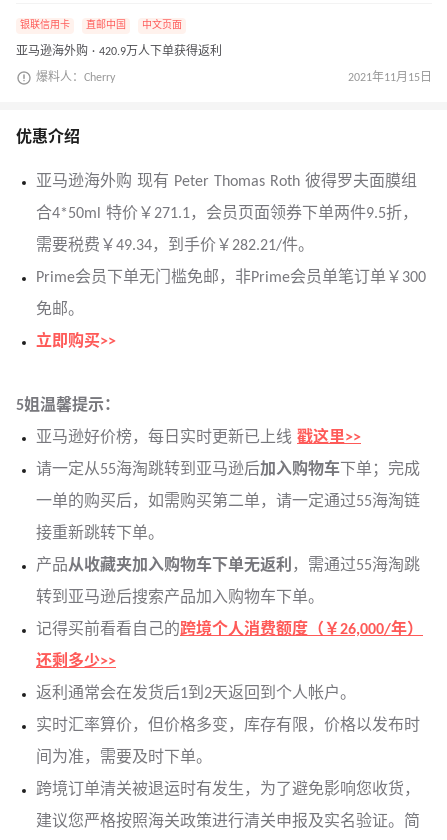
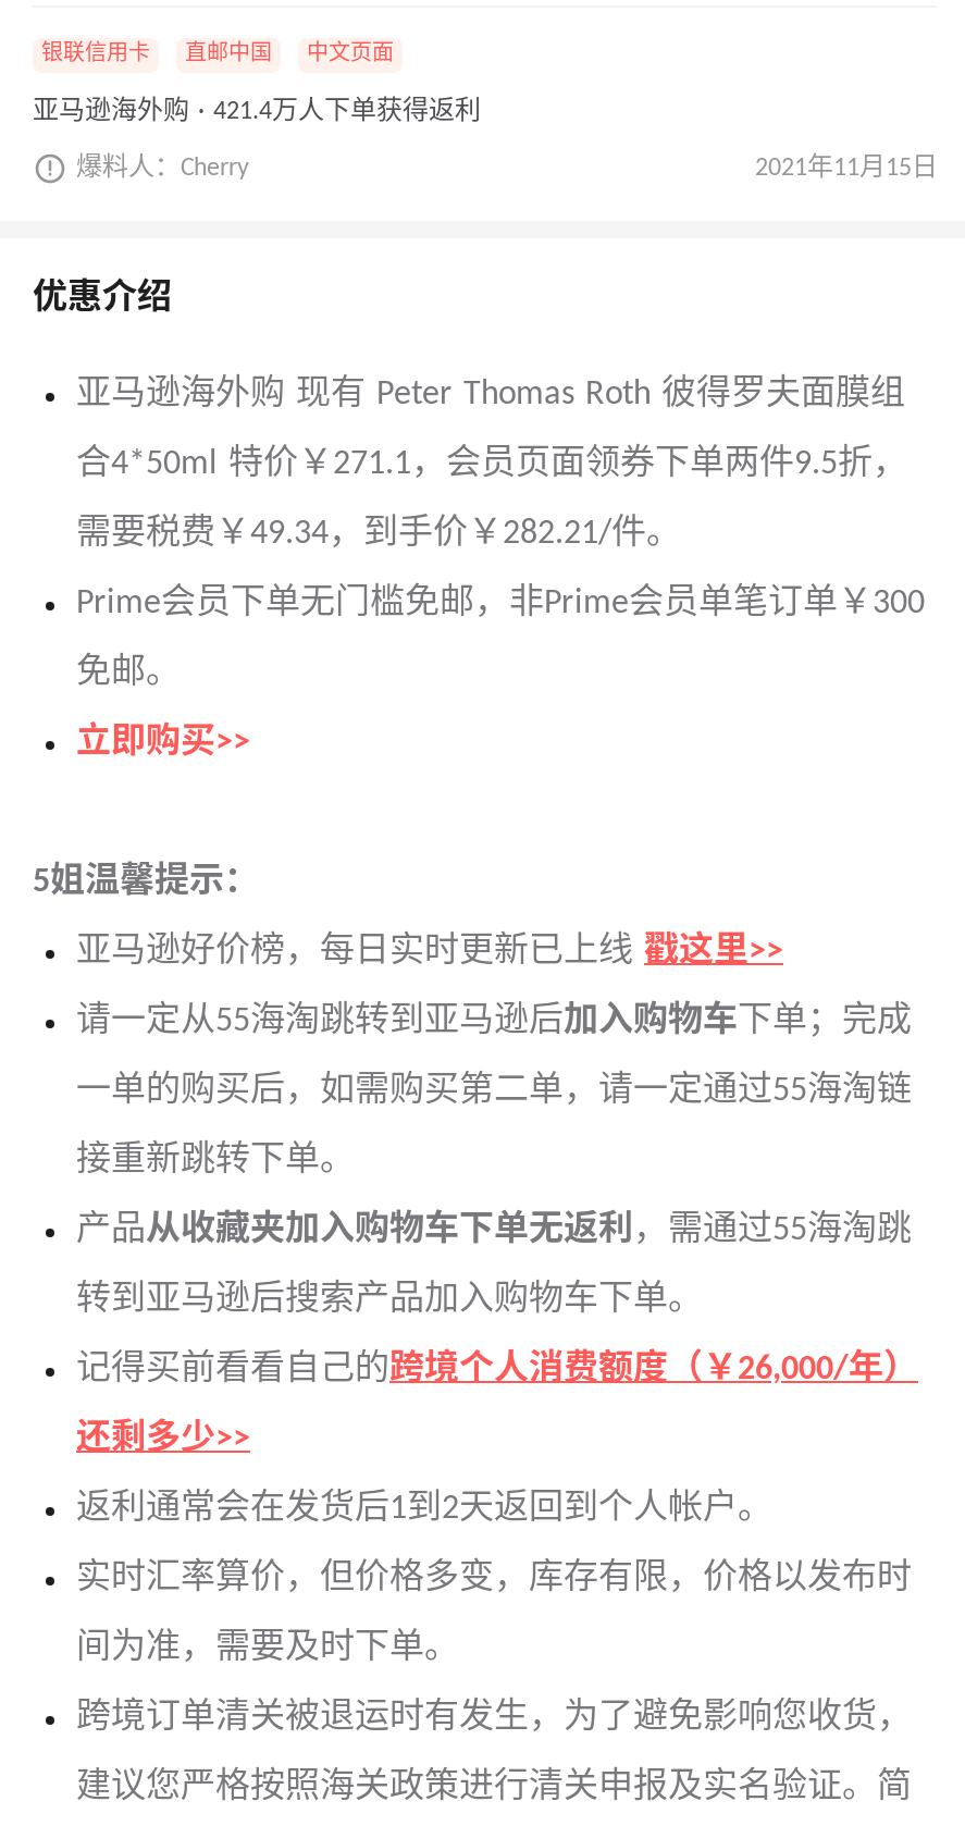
- 亚马逊海外购 · 420.9万人下单获得返利
+ 亚马逊海外购 · 421.4万人下单获得返利
